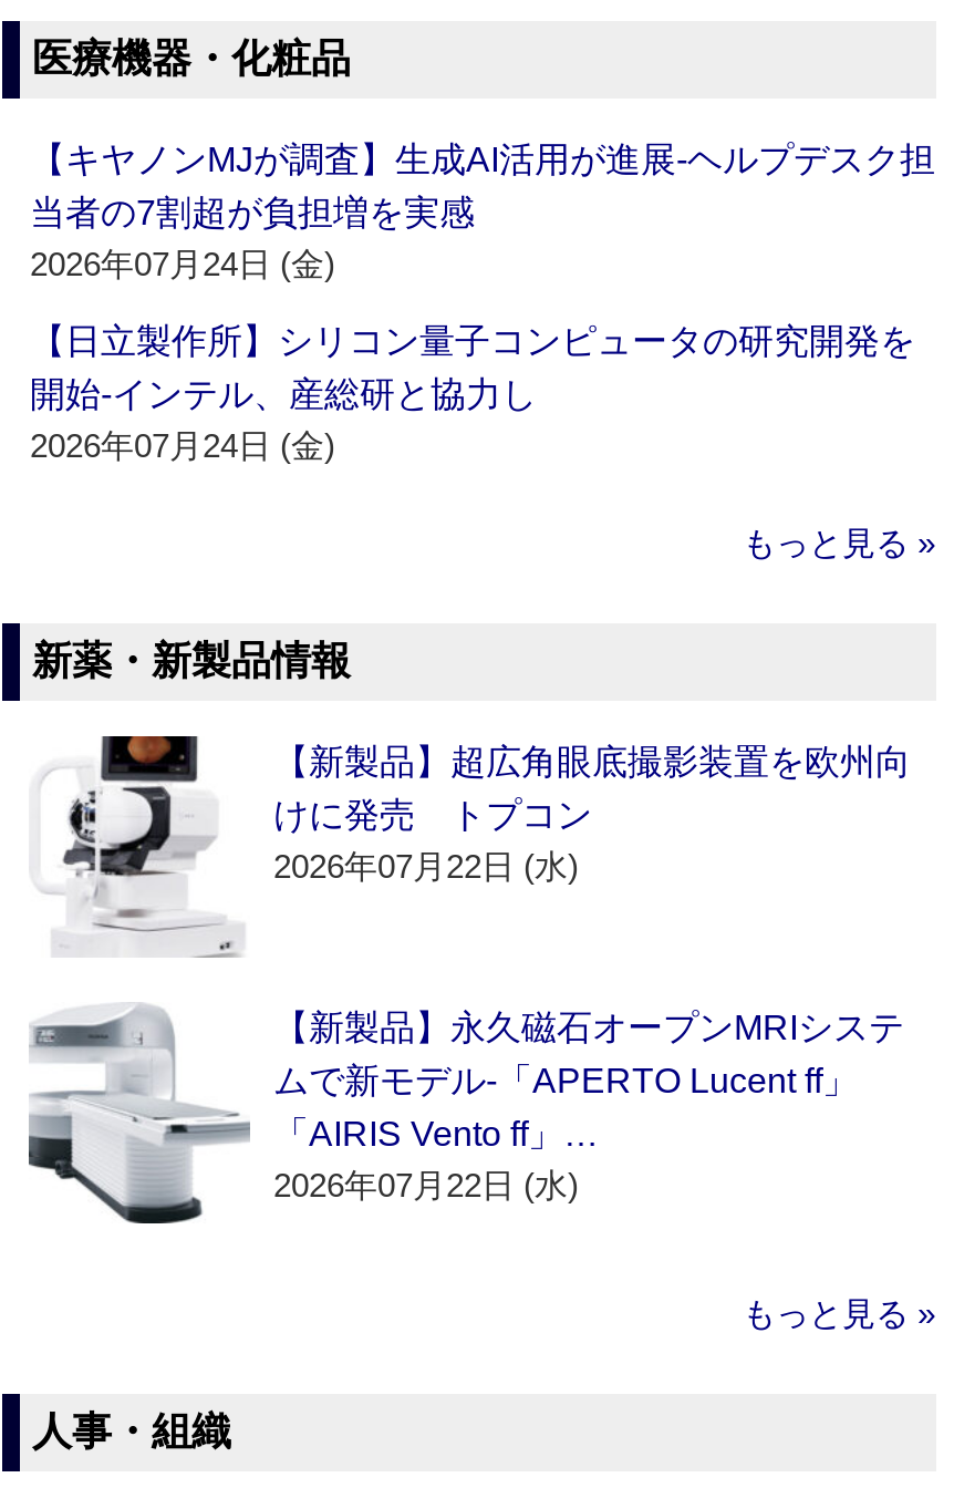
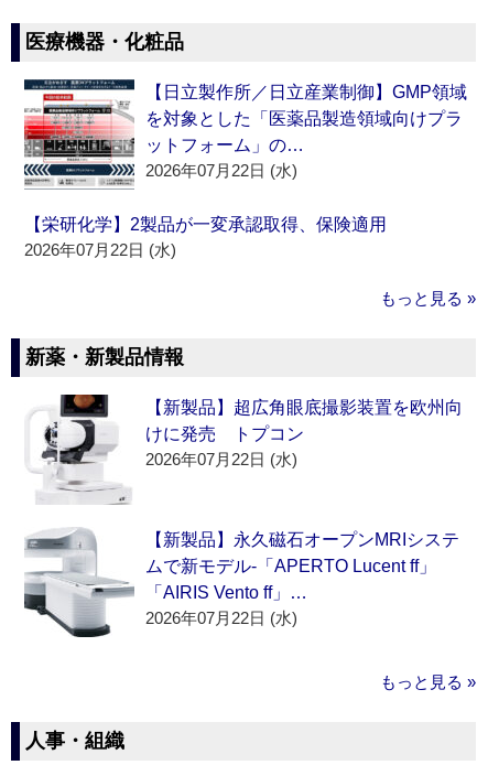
- 【キヤノンMJが調査】生成AI活用が進展‐ヘルプデスク担
- 当者の7割超が負担増を実感
- 2026年07月24日 (金)
+ 【日立製作所／日立産業制御】GMP領域
+ を対象とした「医薬品製造領域向けプラ
+ ットフォーム」の…
+ 2026年07月22日 (水)

- 【日立製作所】シリコン量子コンピュータの研究開発を
- 開始‐インテル、産総研と協力し
- 2026年07月24日 (金)
+ 【栄研化学】2製品が一変承認取得、保険適用
+ 2026年07月22日 (水)
